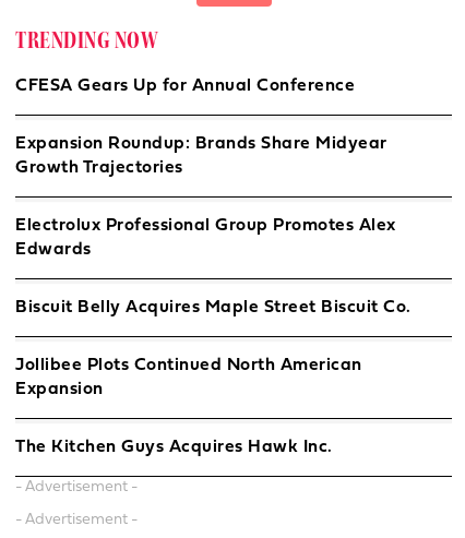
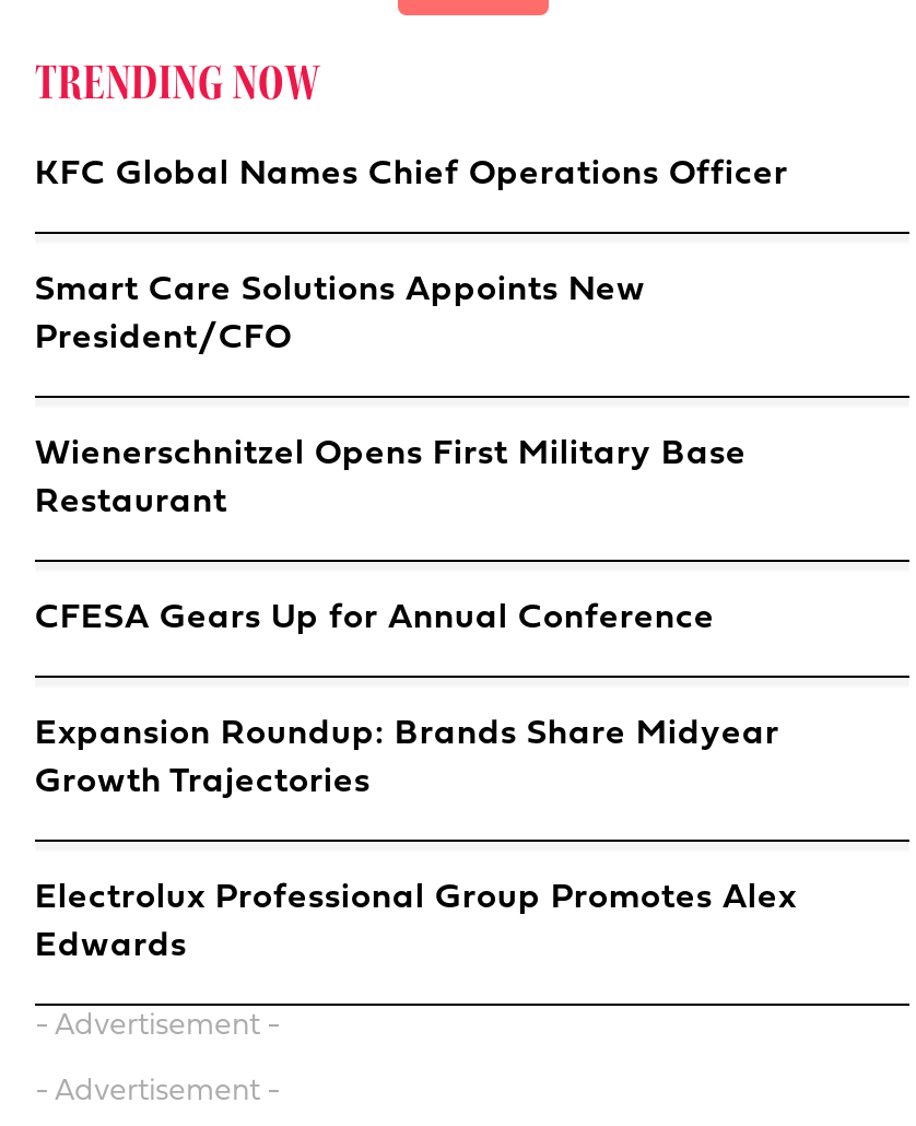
+ KFC Global Names Chief Operations Officer
+ Smart Care Solutions Appoints New
+ President/CFO
+ Wienerschnitzel Opens First Military Base
+ Restaurant

moved down: CFESA Gears Up for Annual Conference | Expansion Roundup: Brands Share Midyear | Growth Trajectories | Electrolux Professional Group Promotes Alex | Edwards

- Biscuit Belly Acquires Maple Street Biscuit Co.
- Jollibee Plots Continued North American
- Expansion
- The Kitchen Guys Acquires Hawk Inc.
